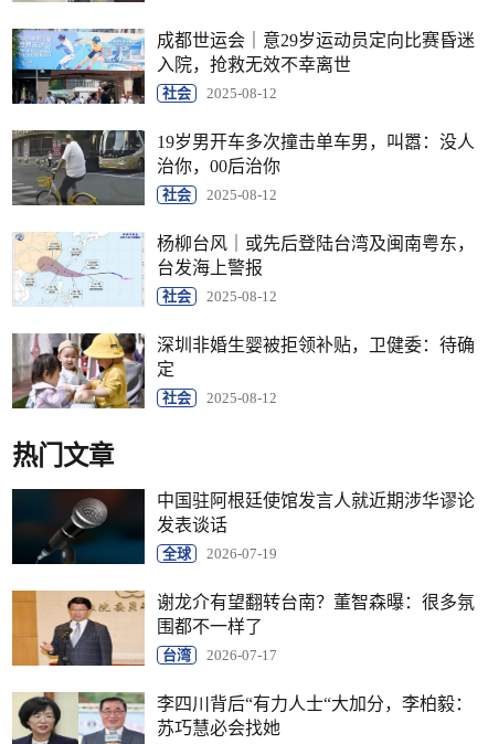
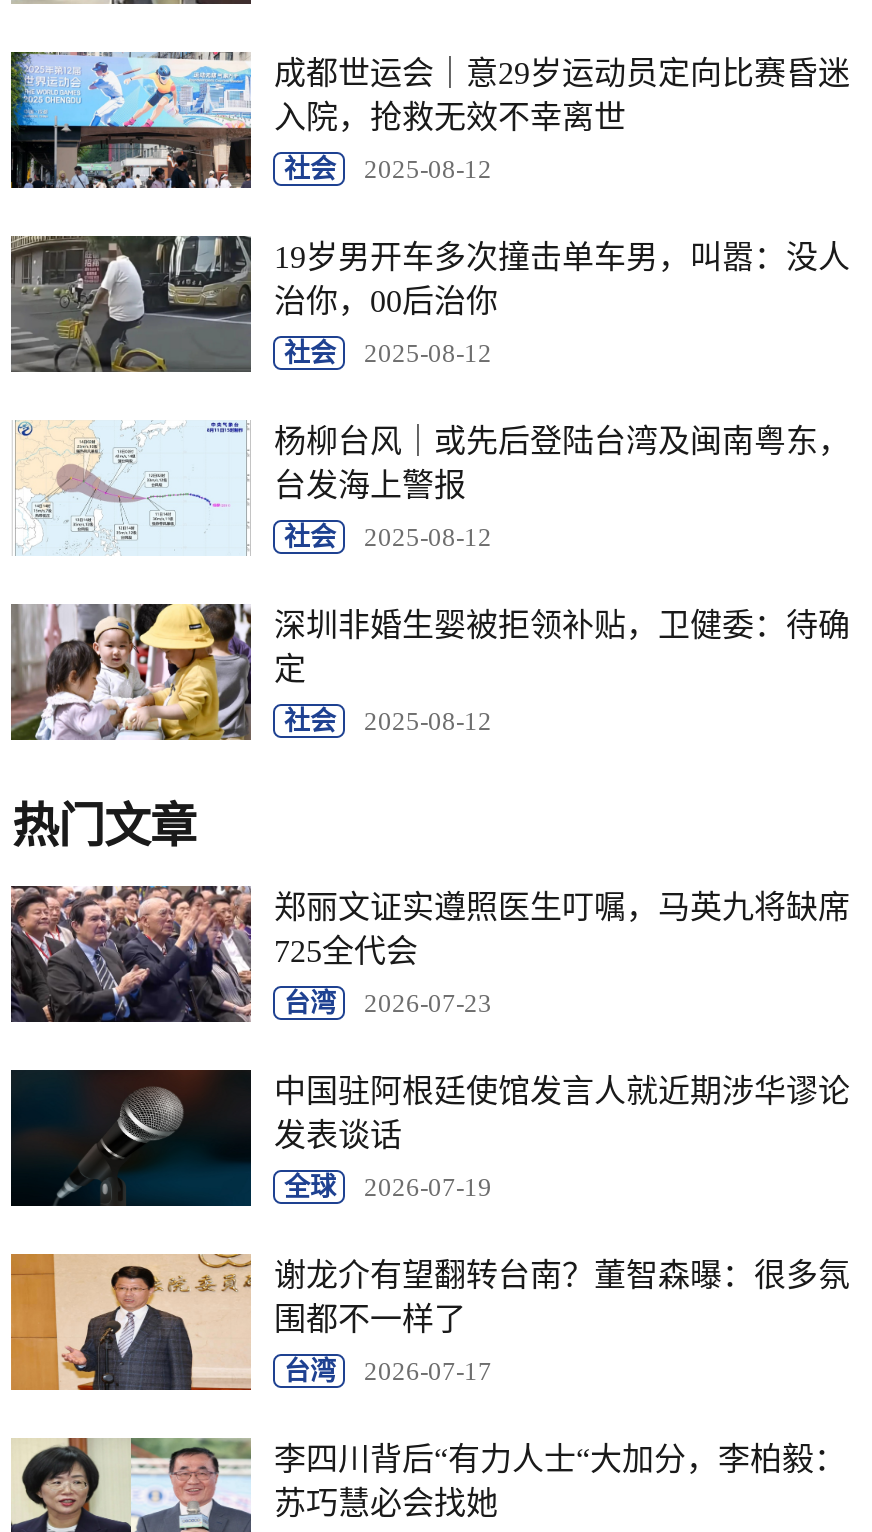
+ [image]
+ 郑丽文证实遵照医生叮嘱，马英九将缺席
+ 725全代会
+ 台湾
+ 2026-07-23
